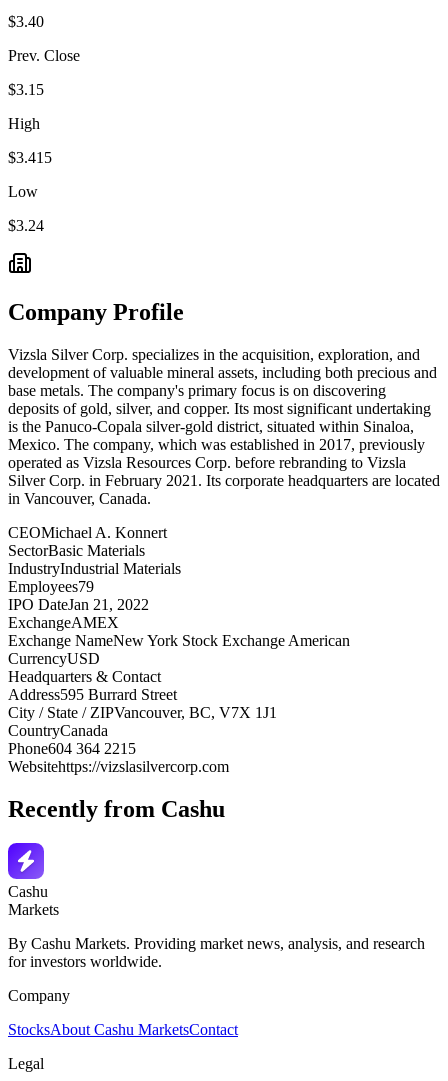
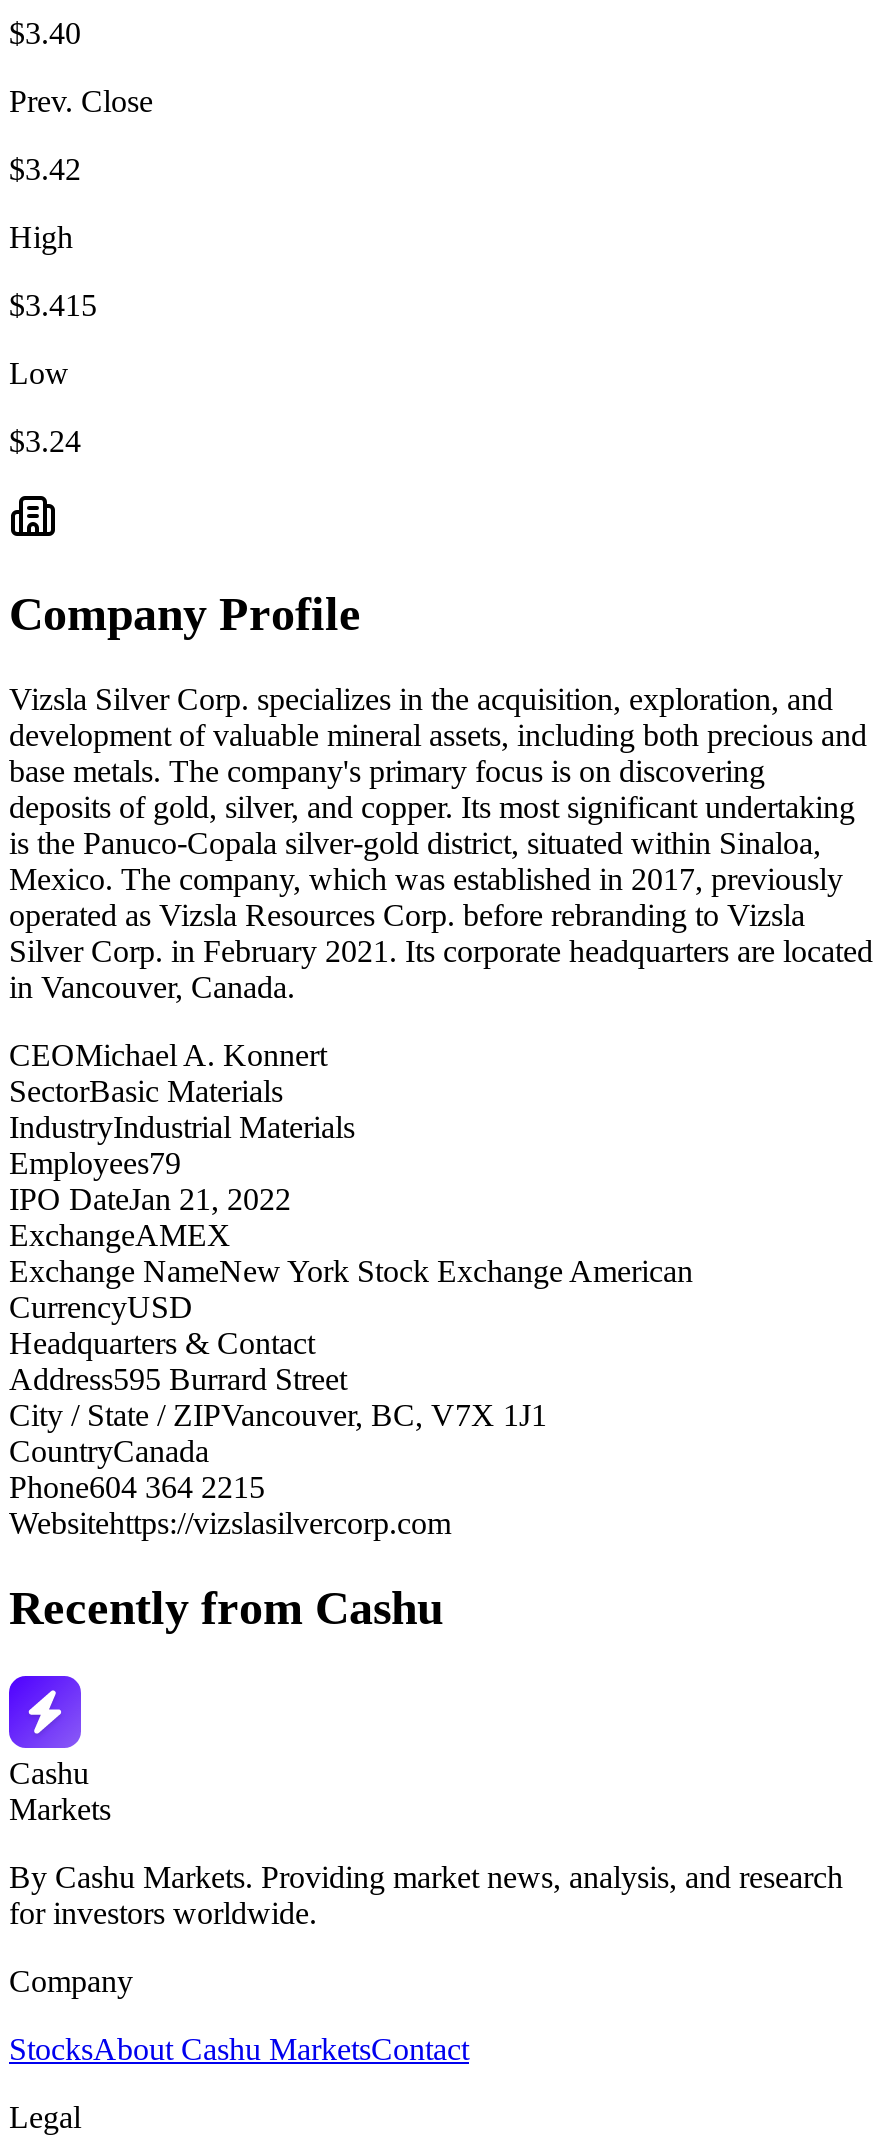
- $3.15
+ $3.42
